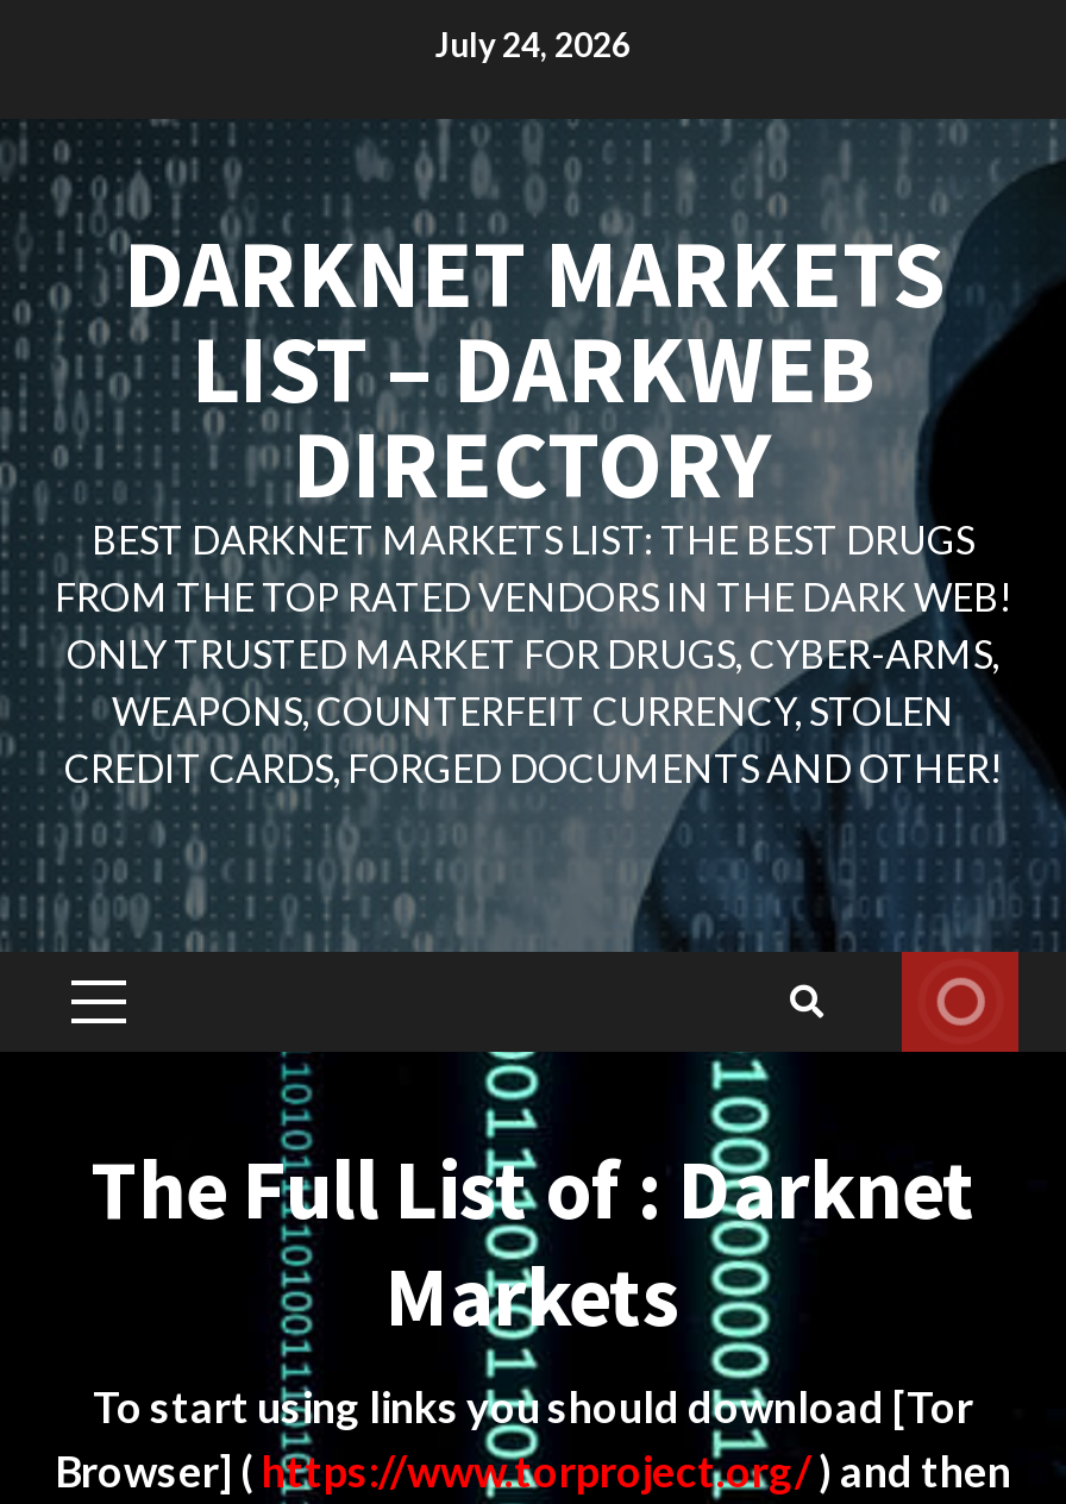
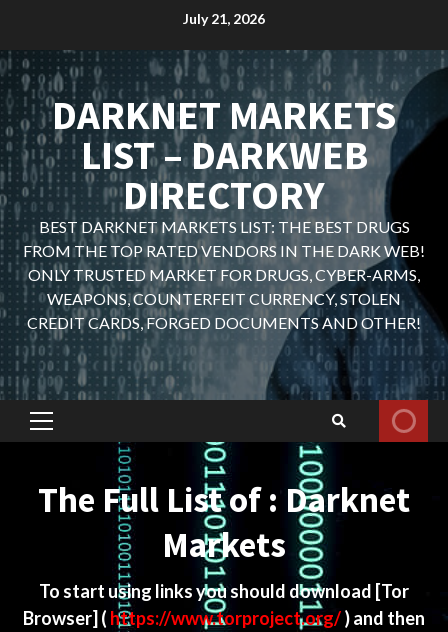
- July 24, 2026
+ July 21, 2026
